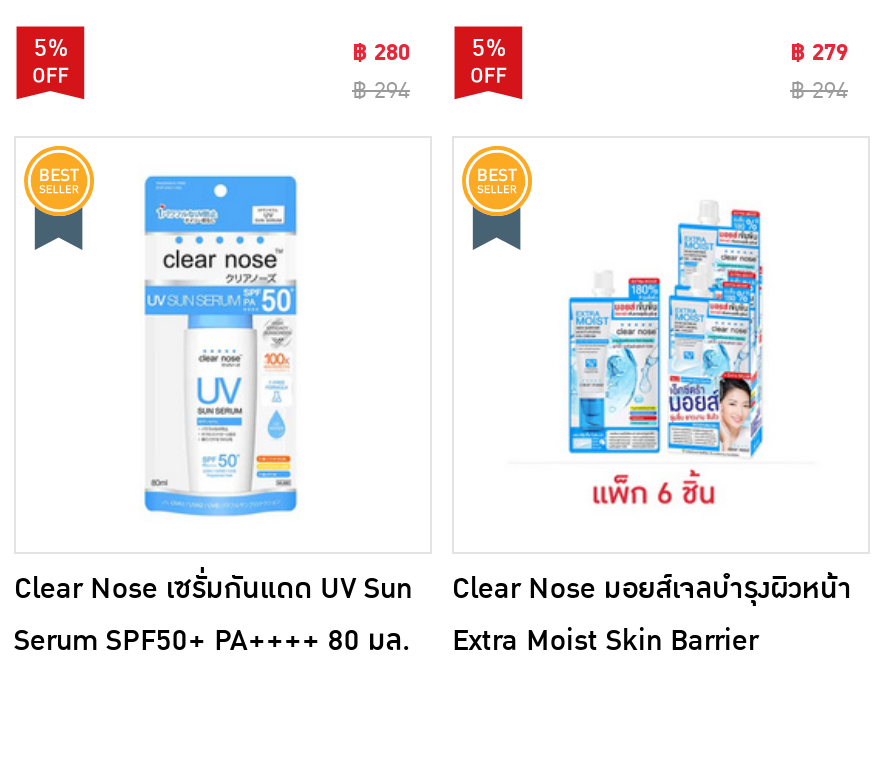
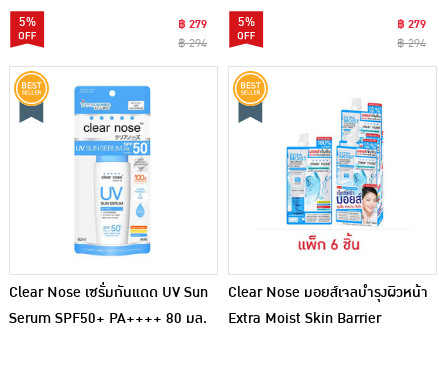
- ฿ 280
+ ฿ 279
